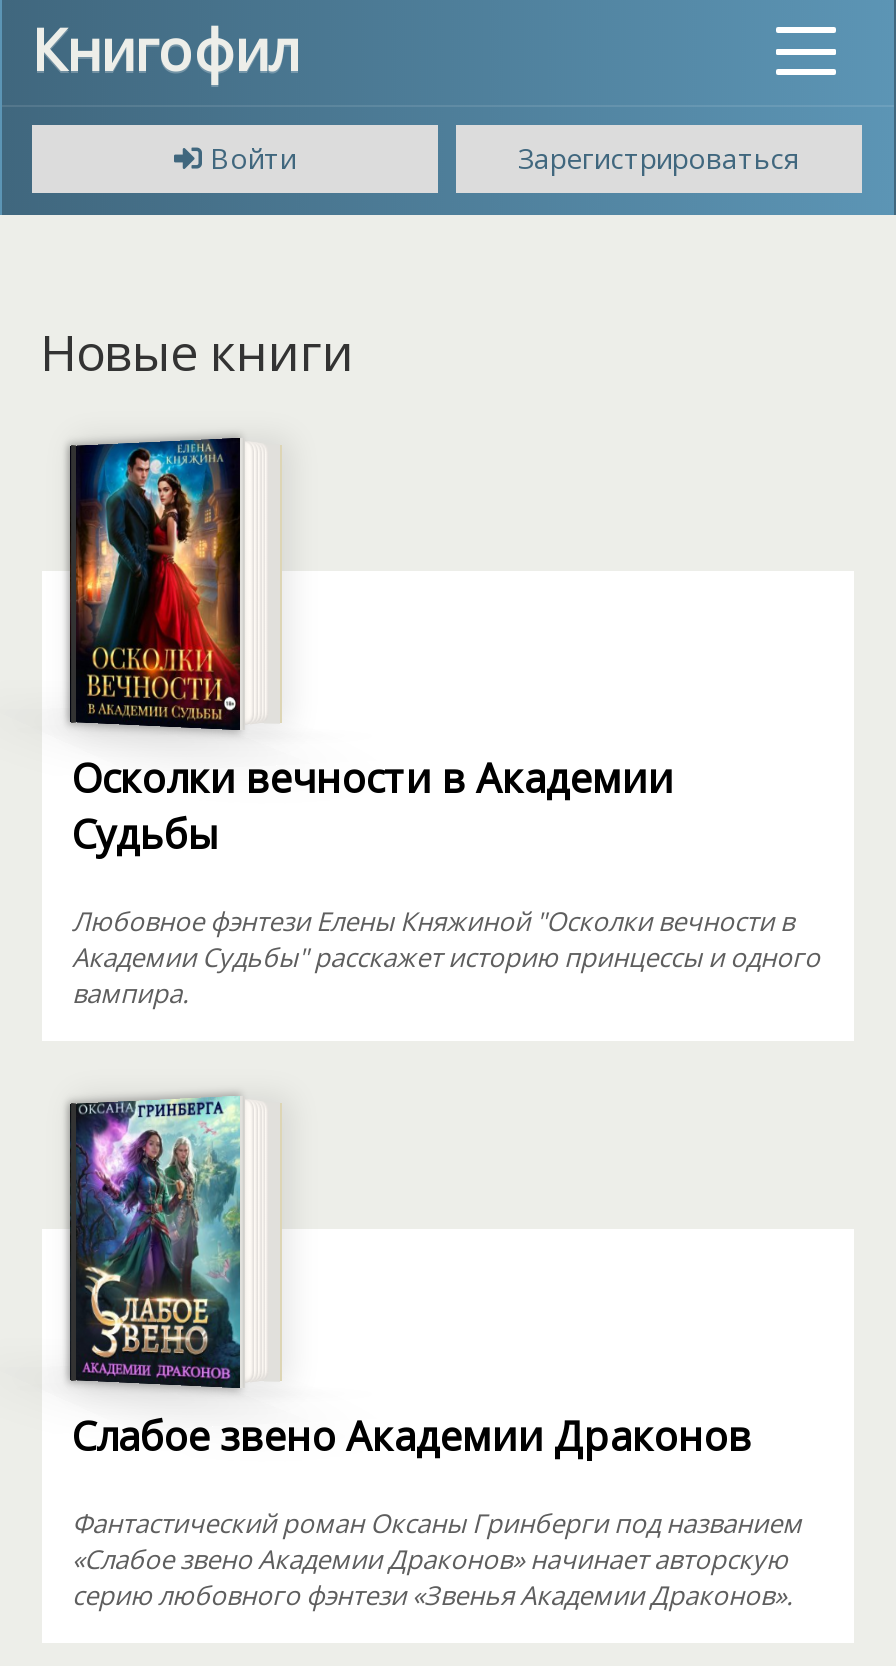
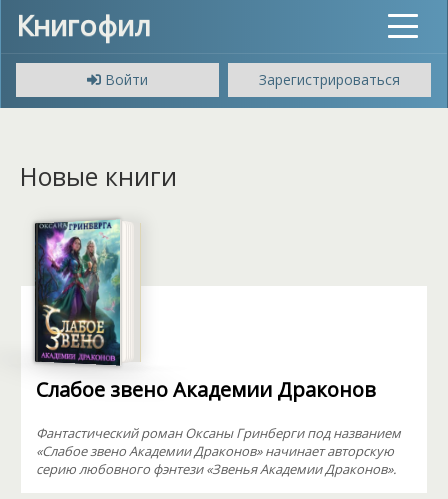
- [image]
- Осколки вечности в Академии
- Судьбы
- Любовное фэнтези Елены Княжиной "Осколки вечности в
- Академии Судьбы" расскажет историю принцессы и одного
- вампира.
